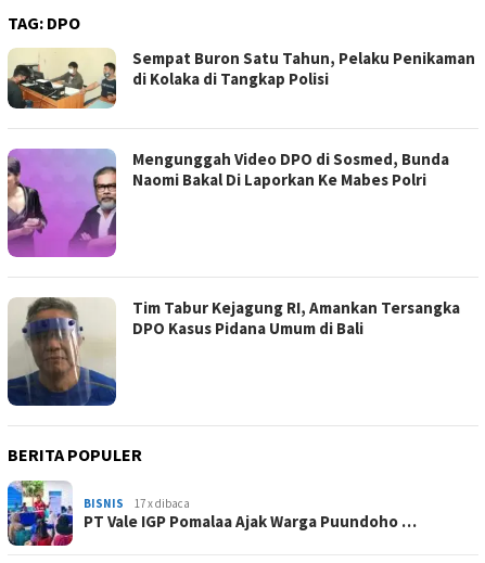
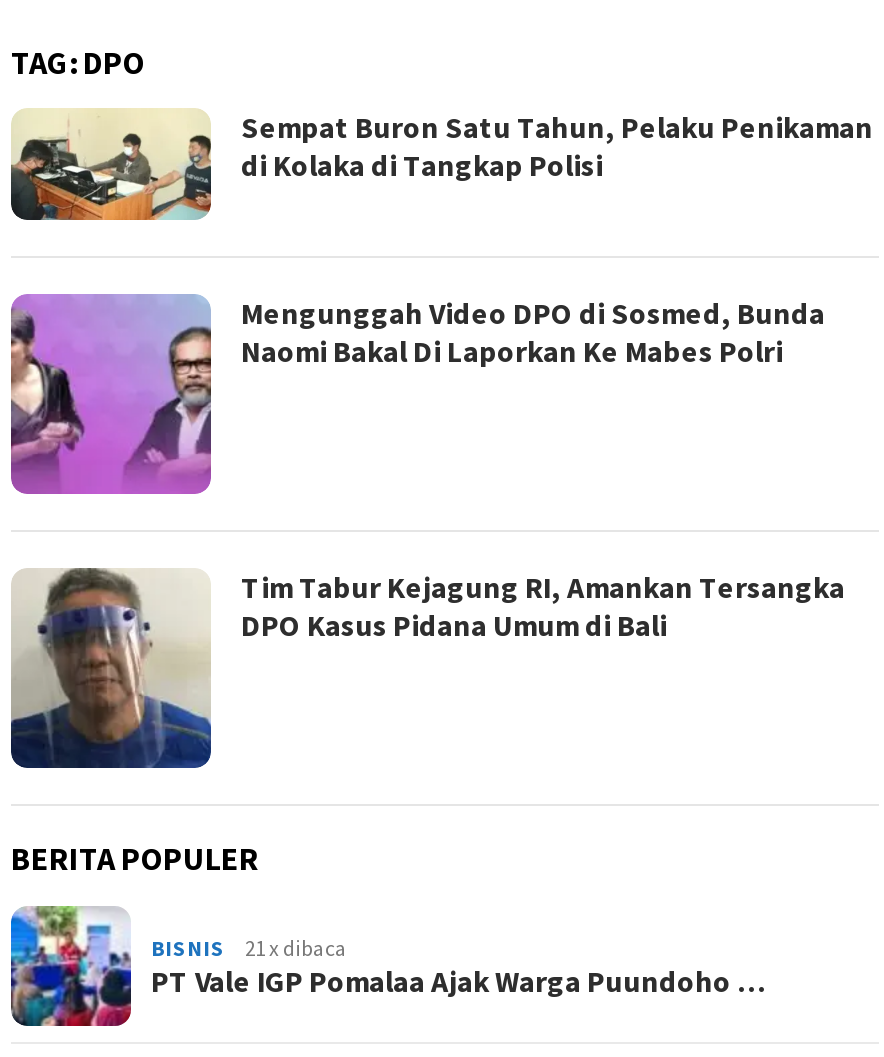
- BISNIS 17 x dibaca
+ BISNIS 21 x dibaca
